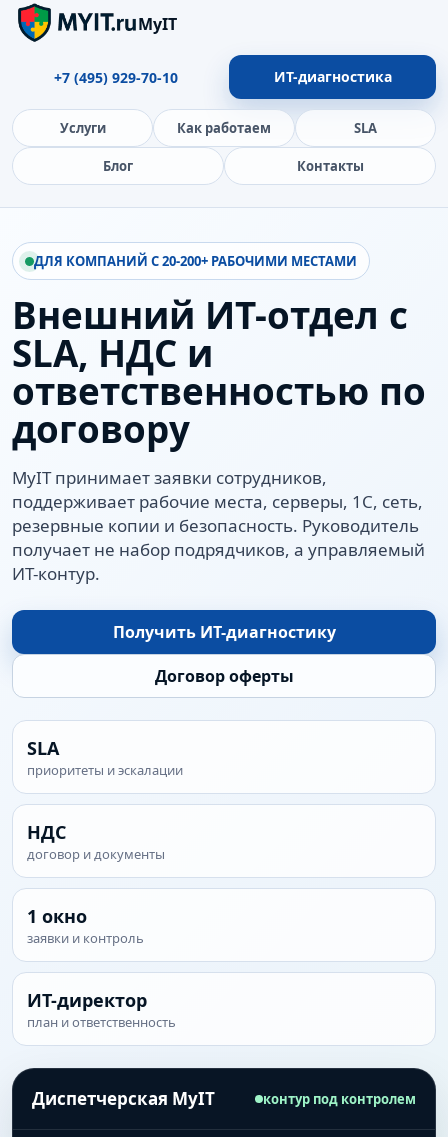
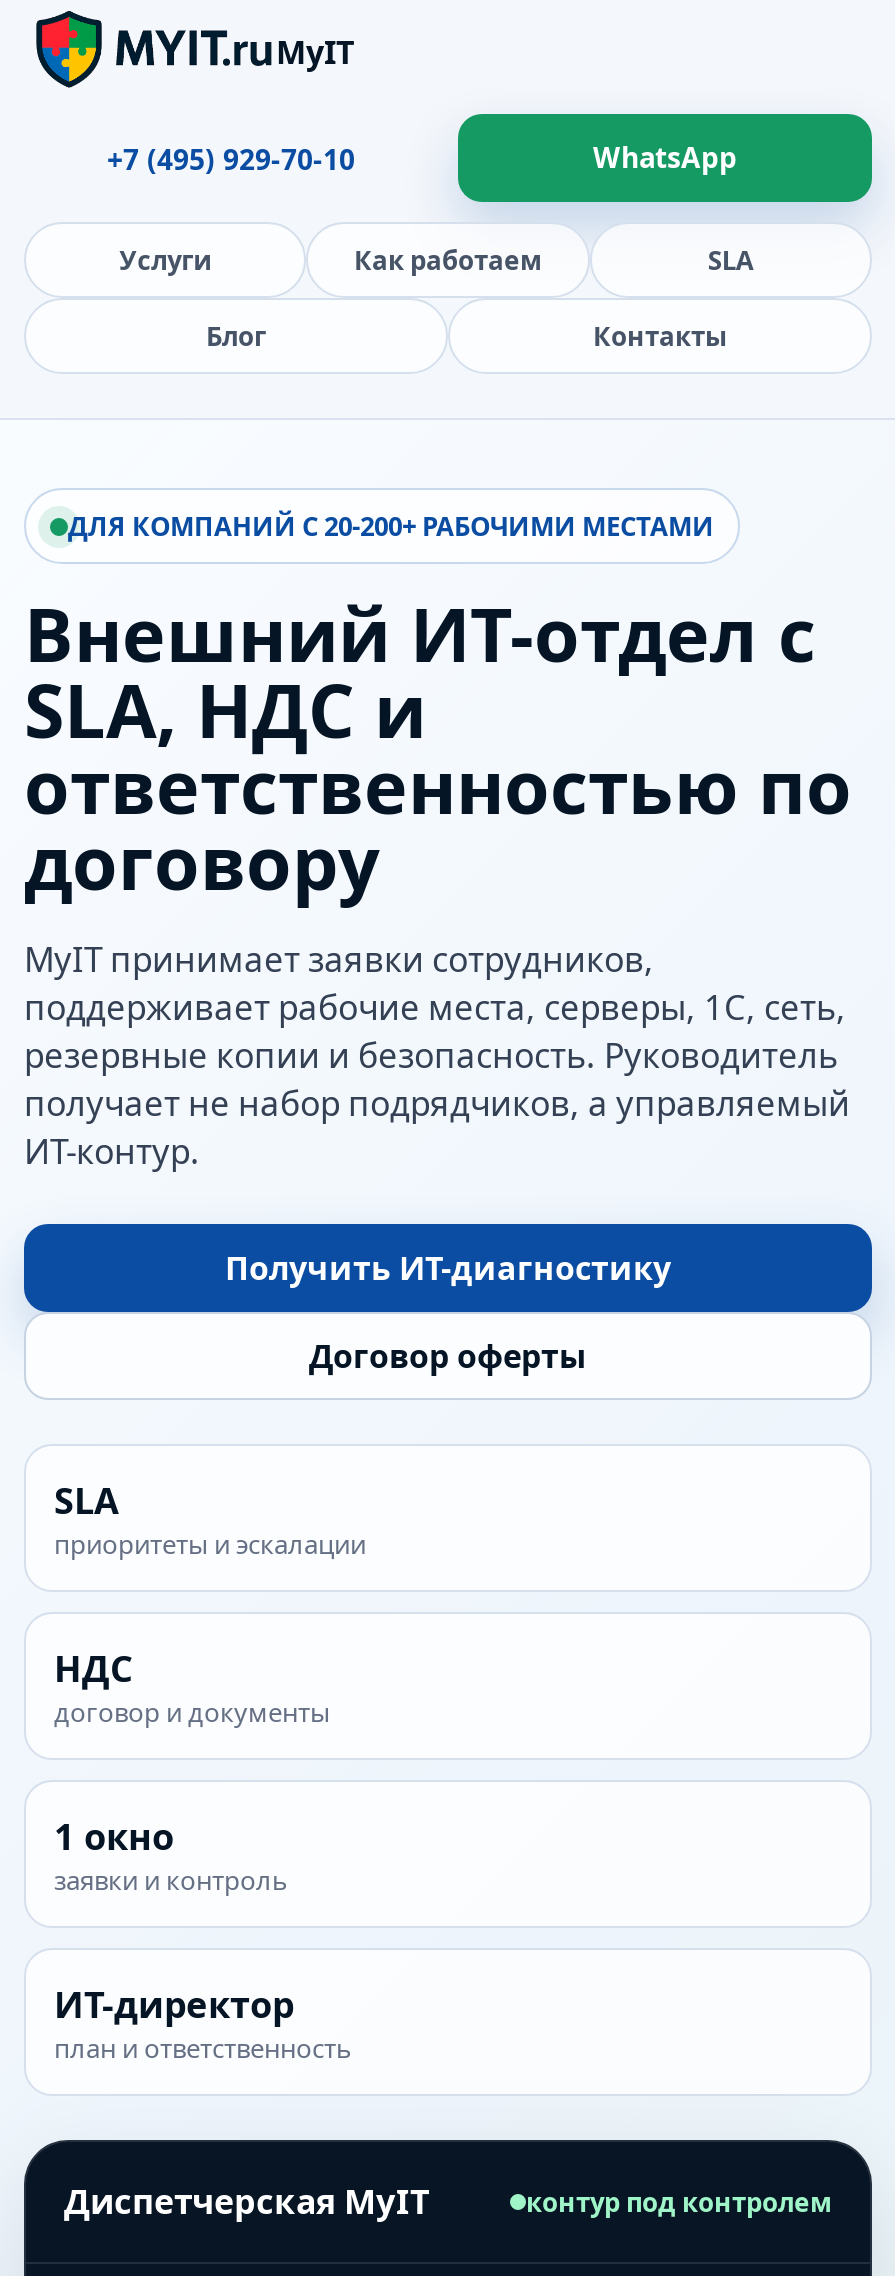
- ИТ-диагностика
+ WhatsApp
